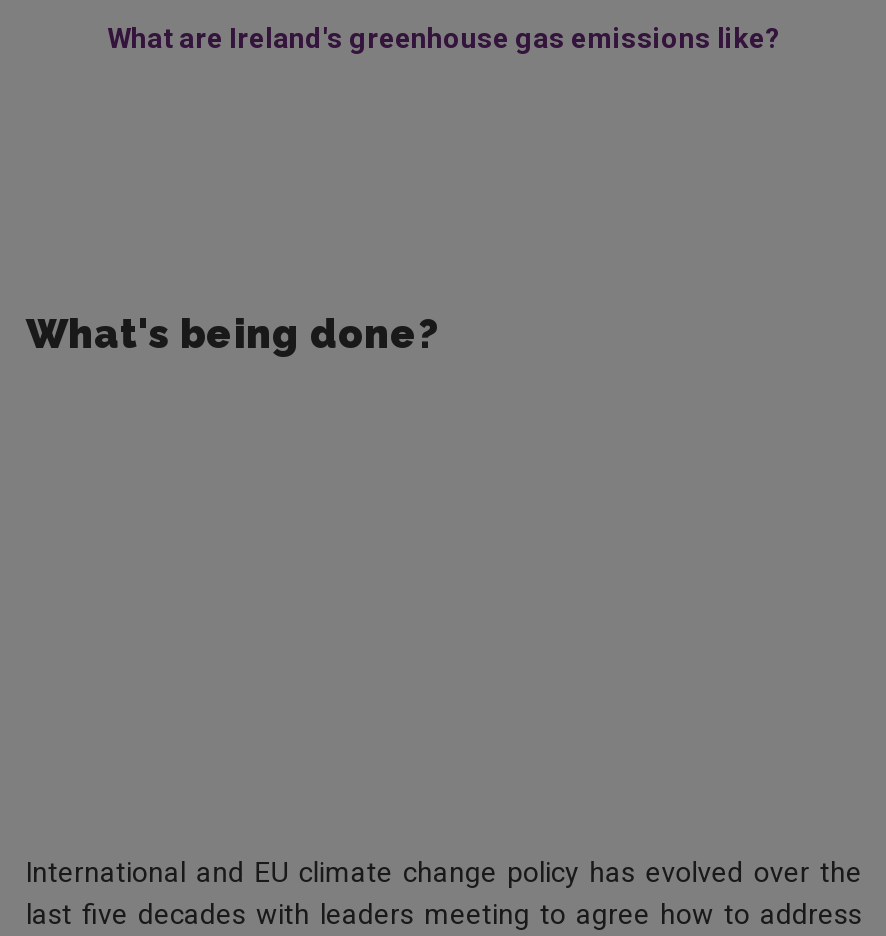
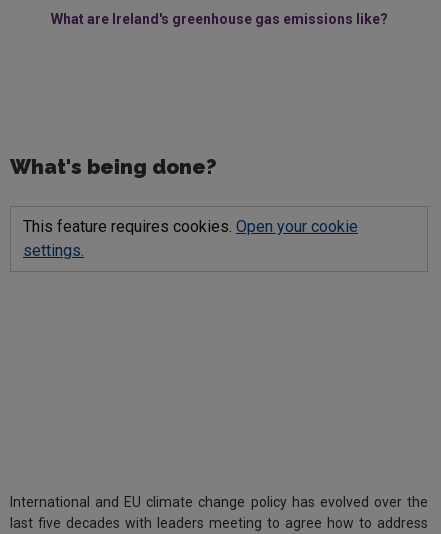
+ This feature requires cookies. Open your cookie
+ settings.
